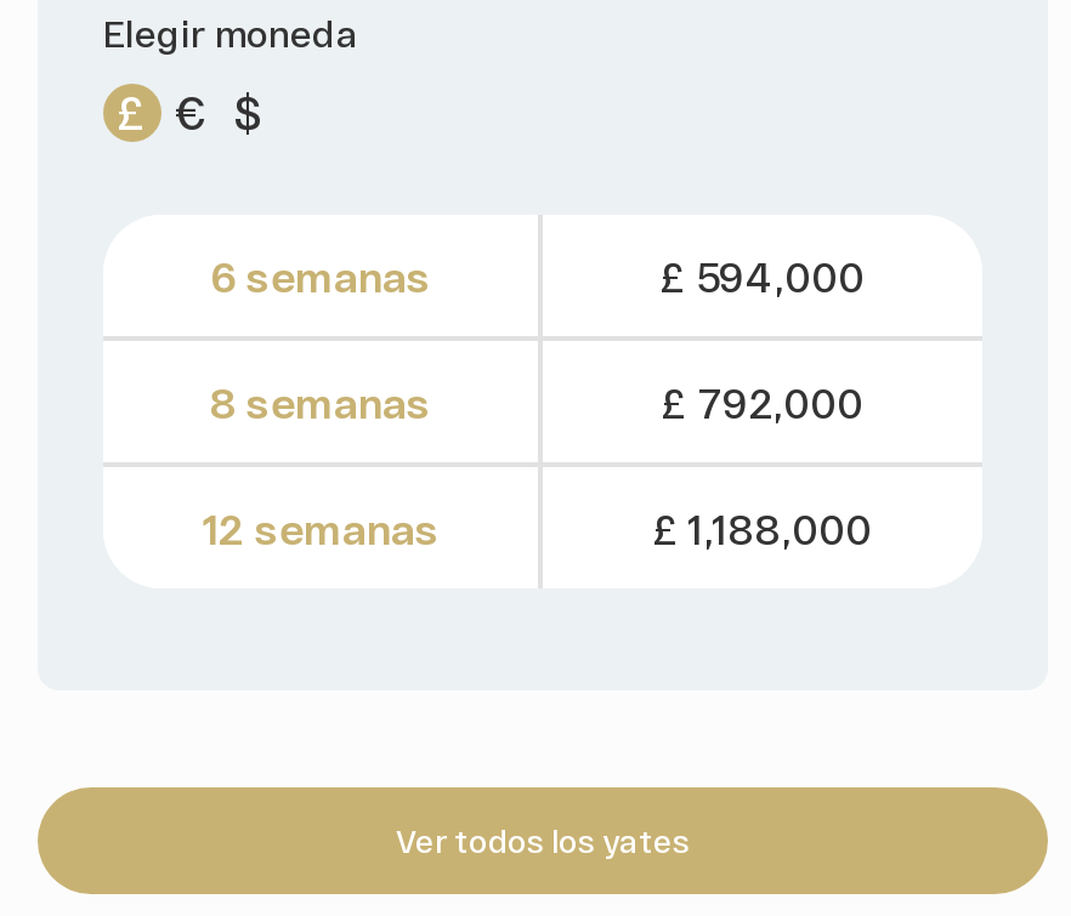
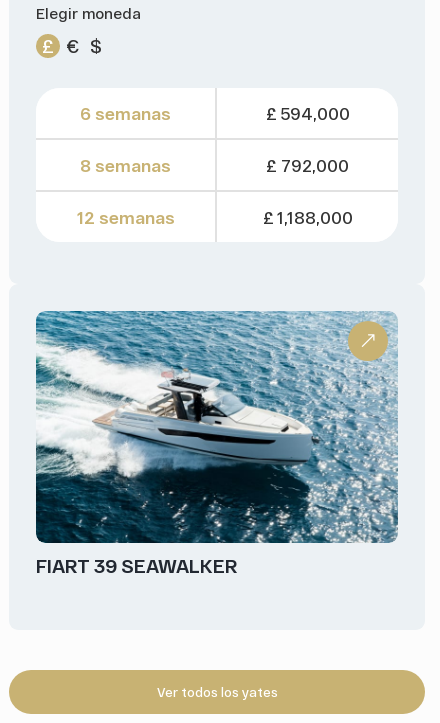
+ [image]
+ FIART 39 SEAWALKER
